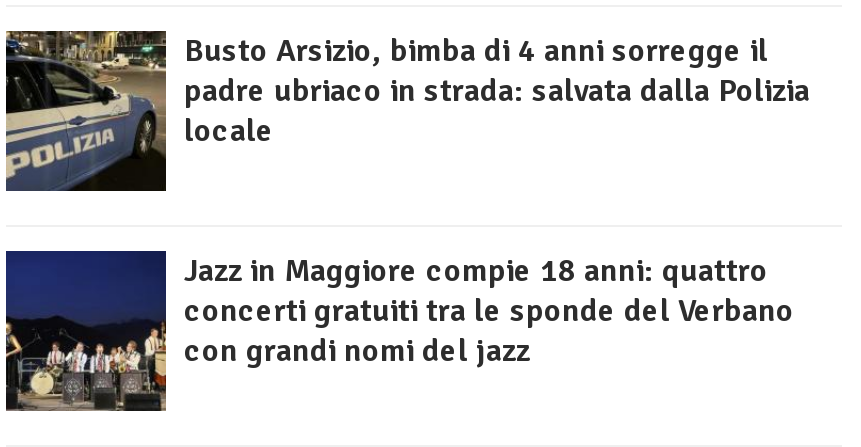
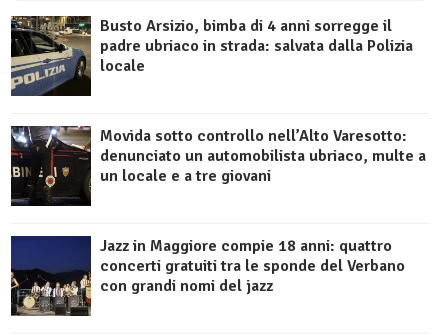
+ [image]
+ Movida sotto controllo nell’Alto Varesotto:
+ denunciato un automobilista ubriaco, multe a
+ un locale e a tre giovani
